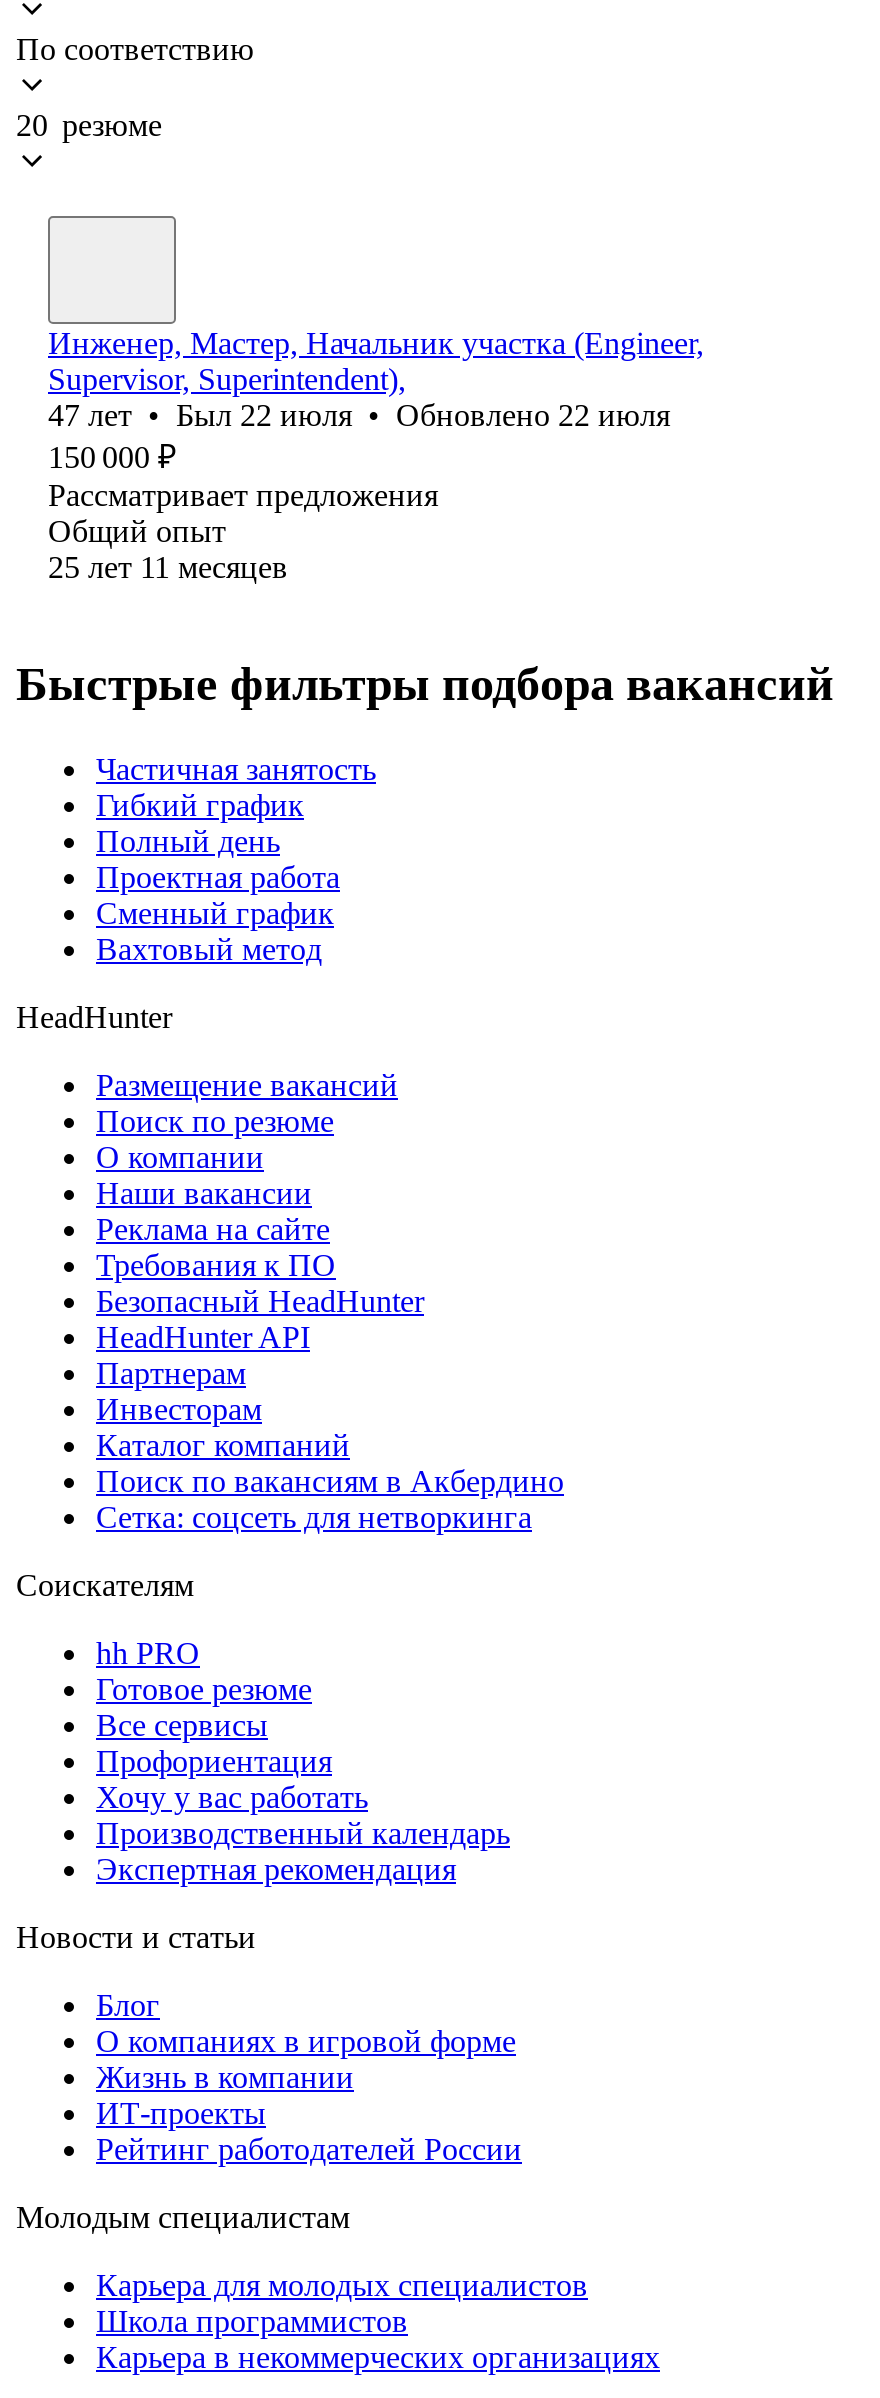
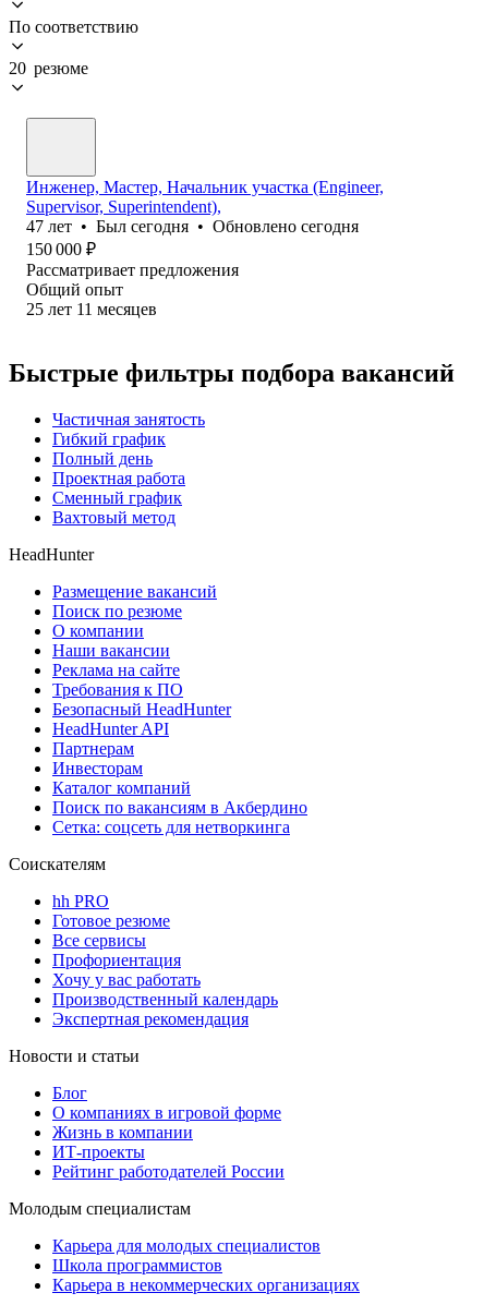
- 47 лет • Был 22 июля • Обновлено 22 июля
+ 47 лет • Был сегодня • Обновлено сегодня
